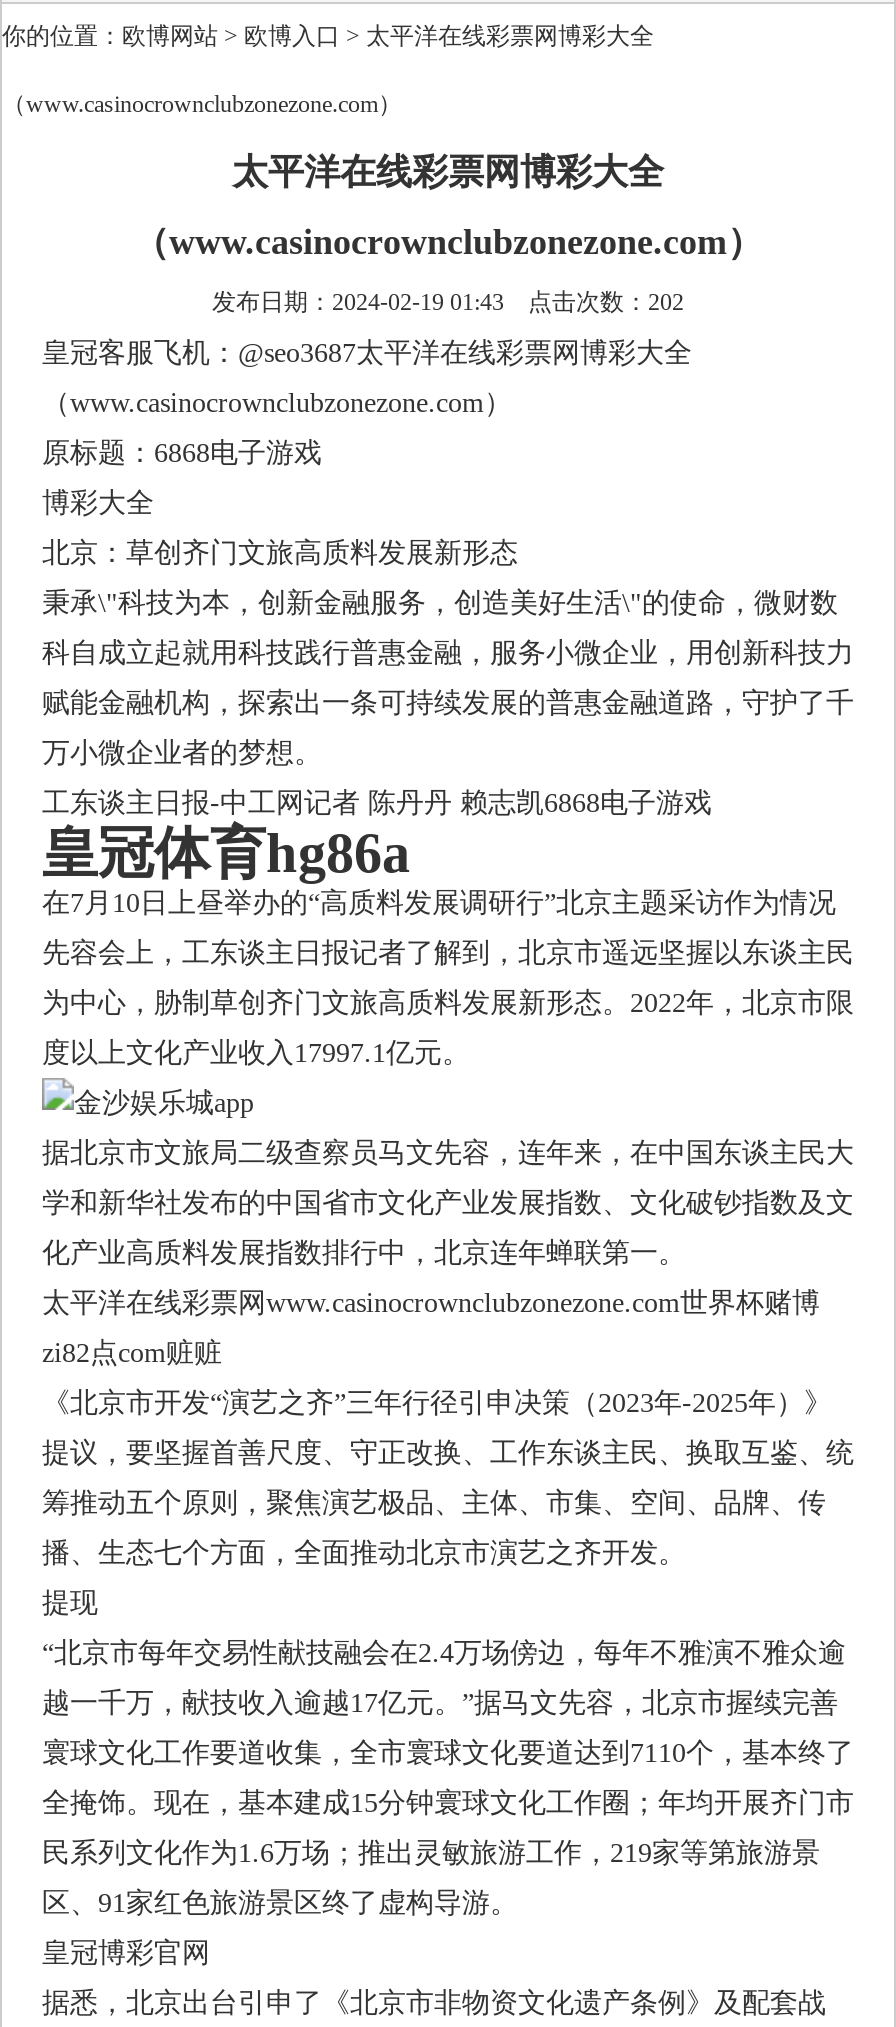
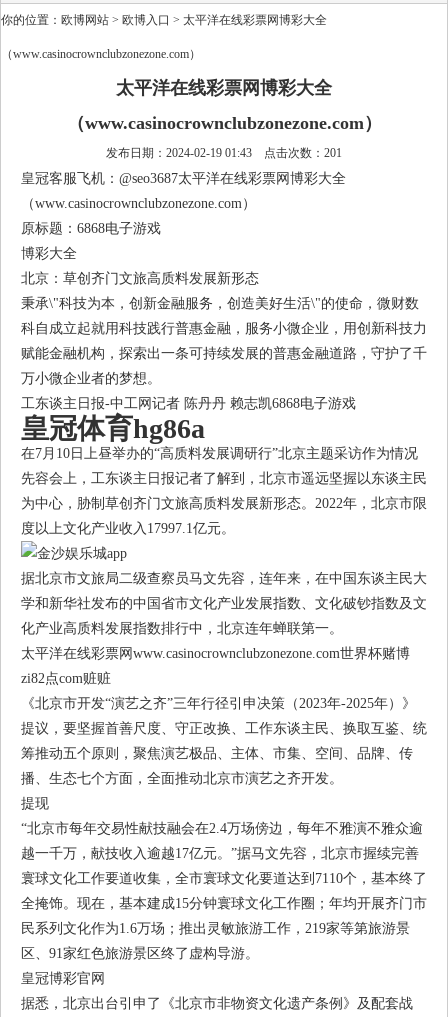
- 发布日期：2024-02-19 01:43 点击次数：202
+ 发布日期：2024-02-19 01:43 点击次数：201
